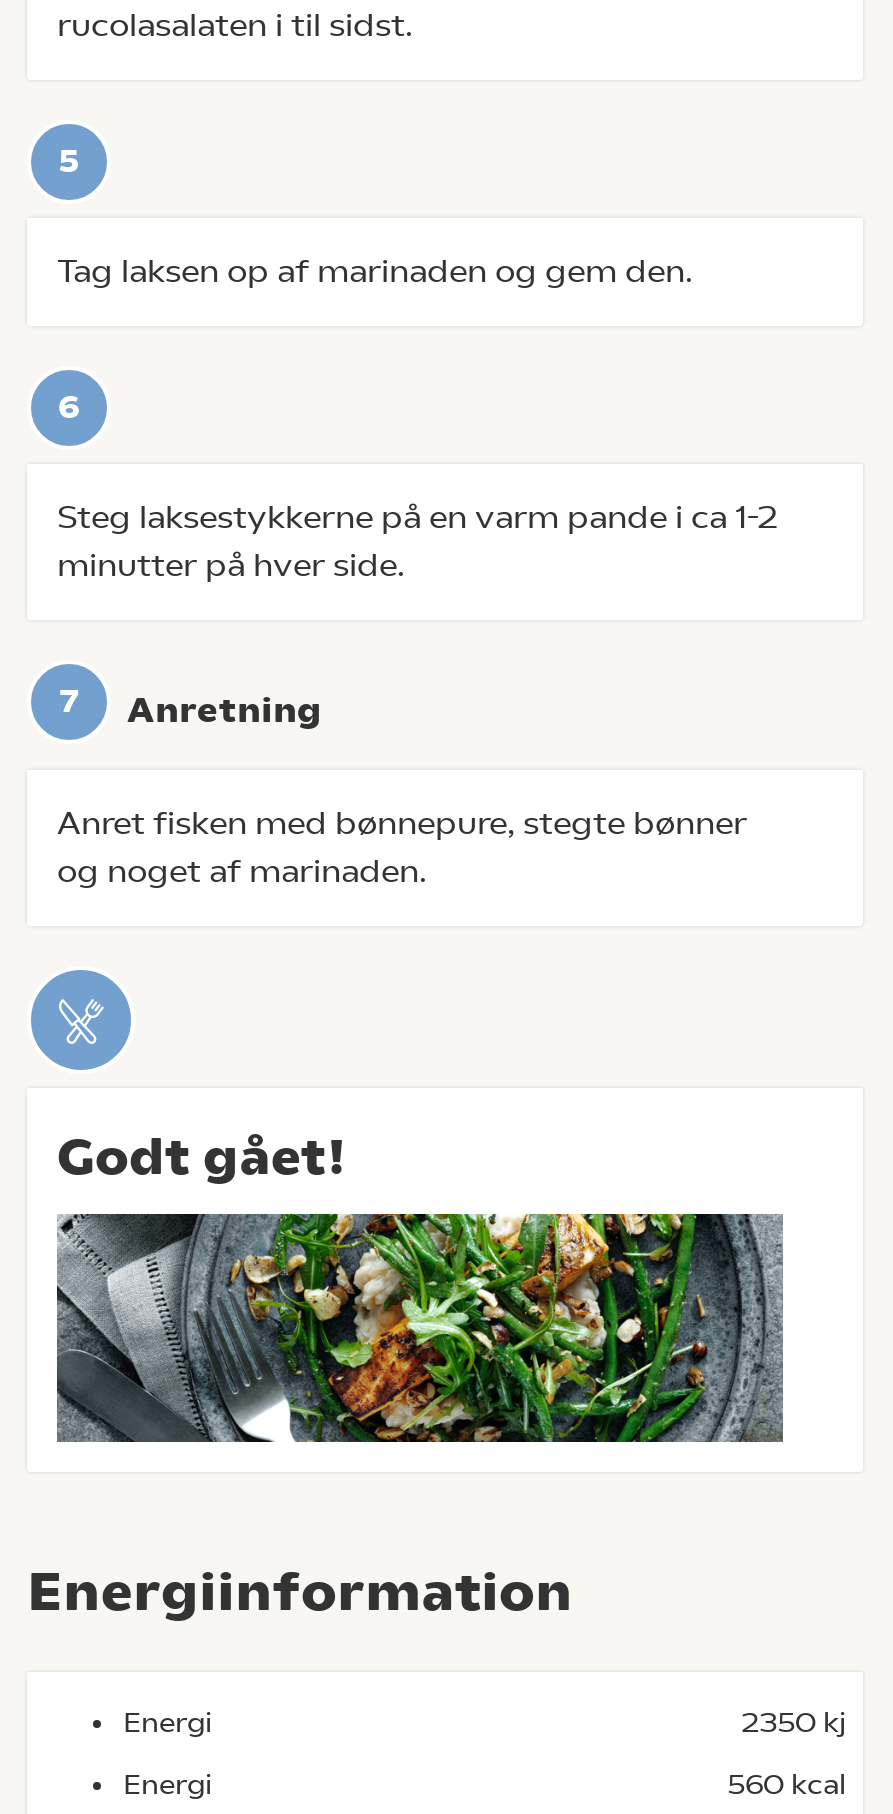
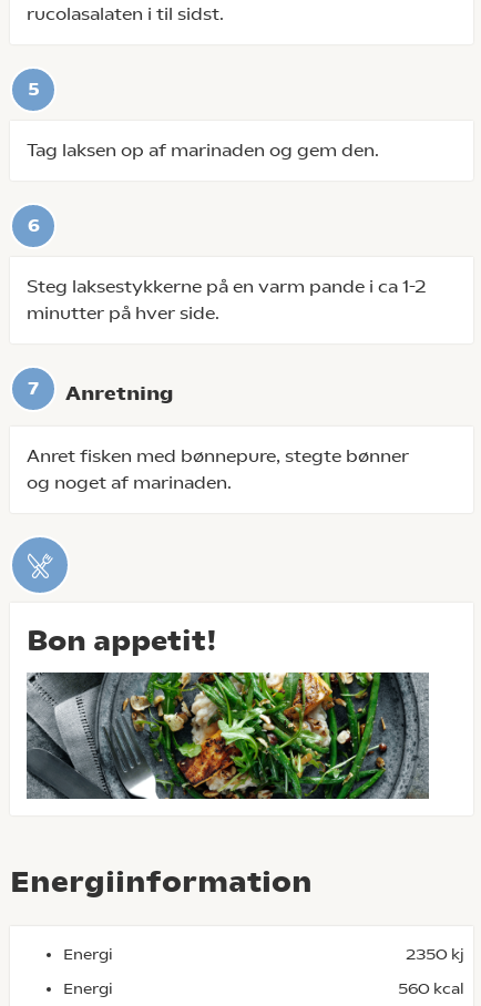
- Godt gået!
+ Bon appetit!
